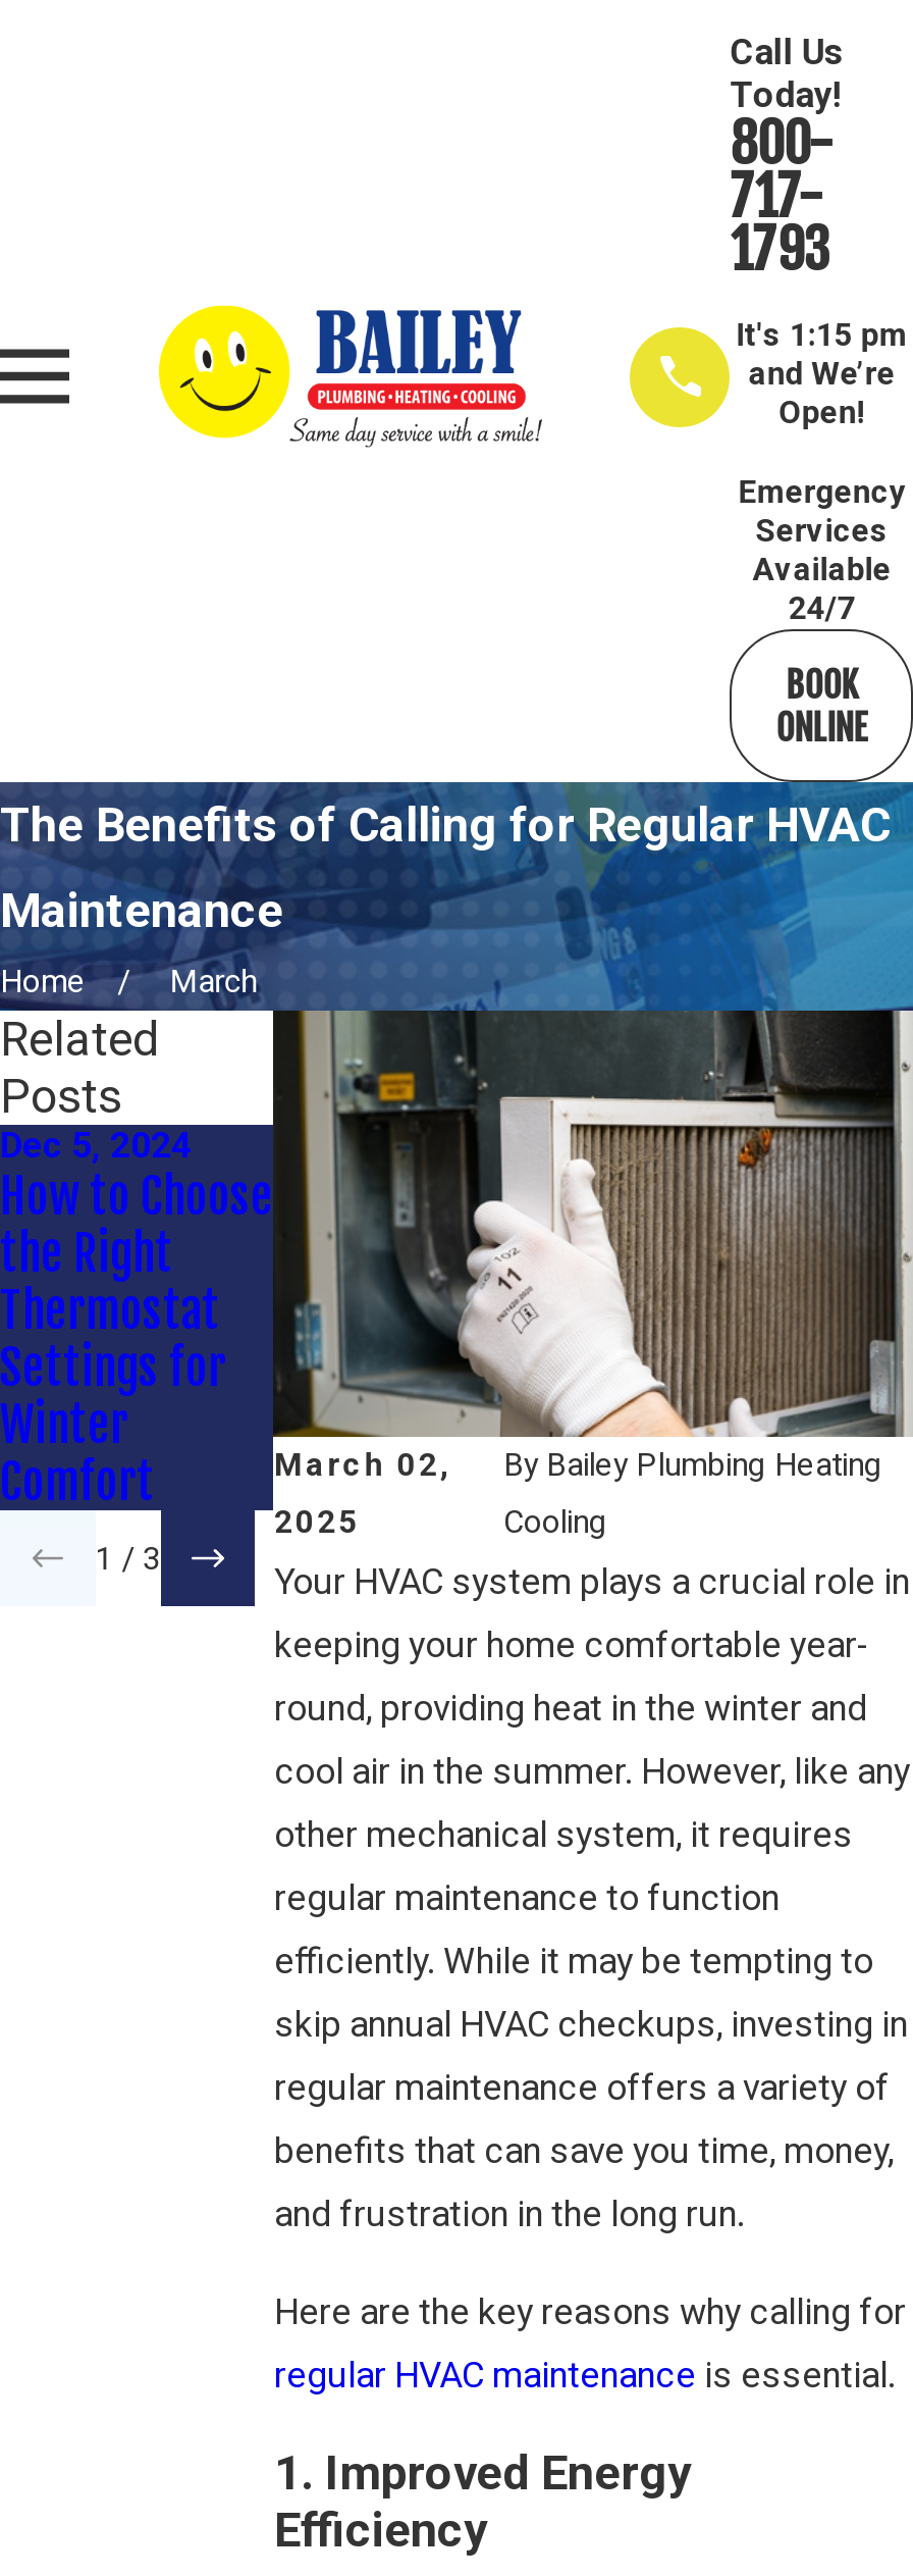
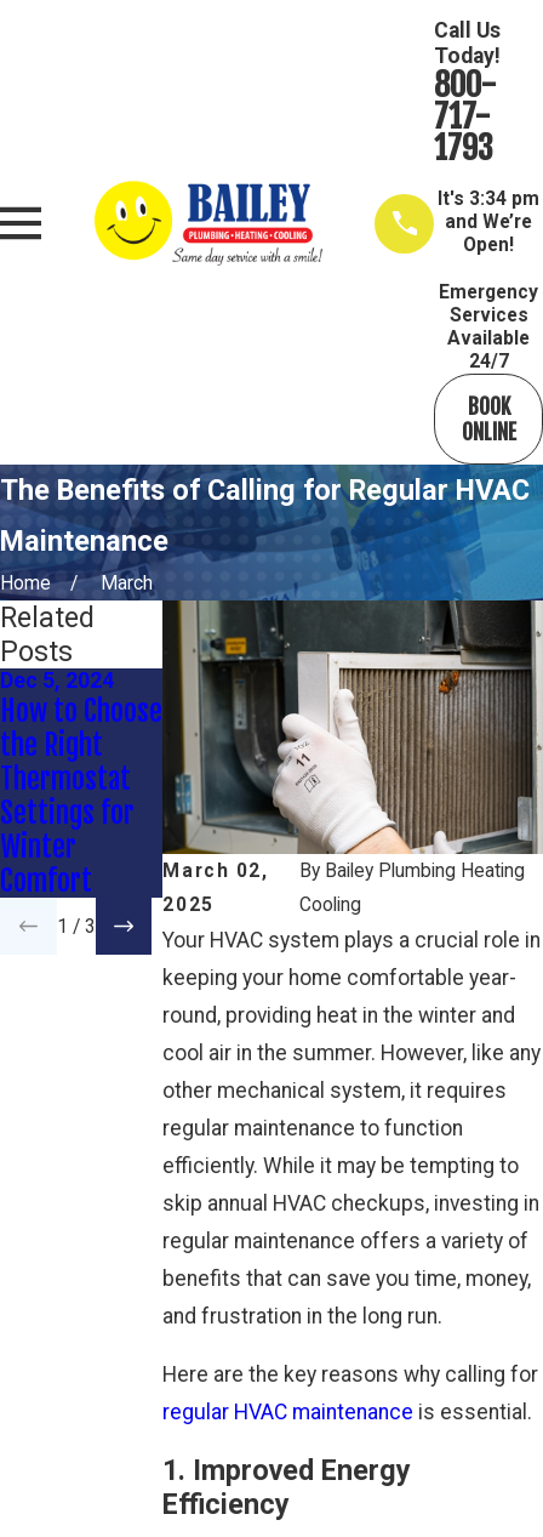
- It's 1:15 pm
+ It's 3:34 pm
